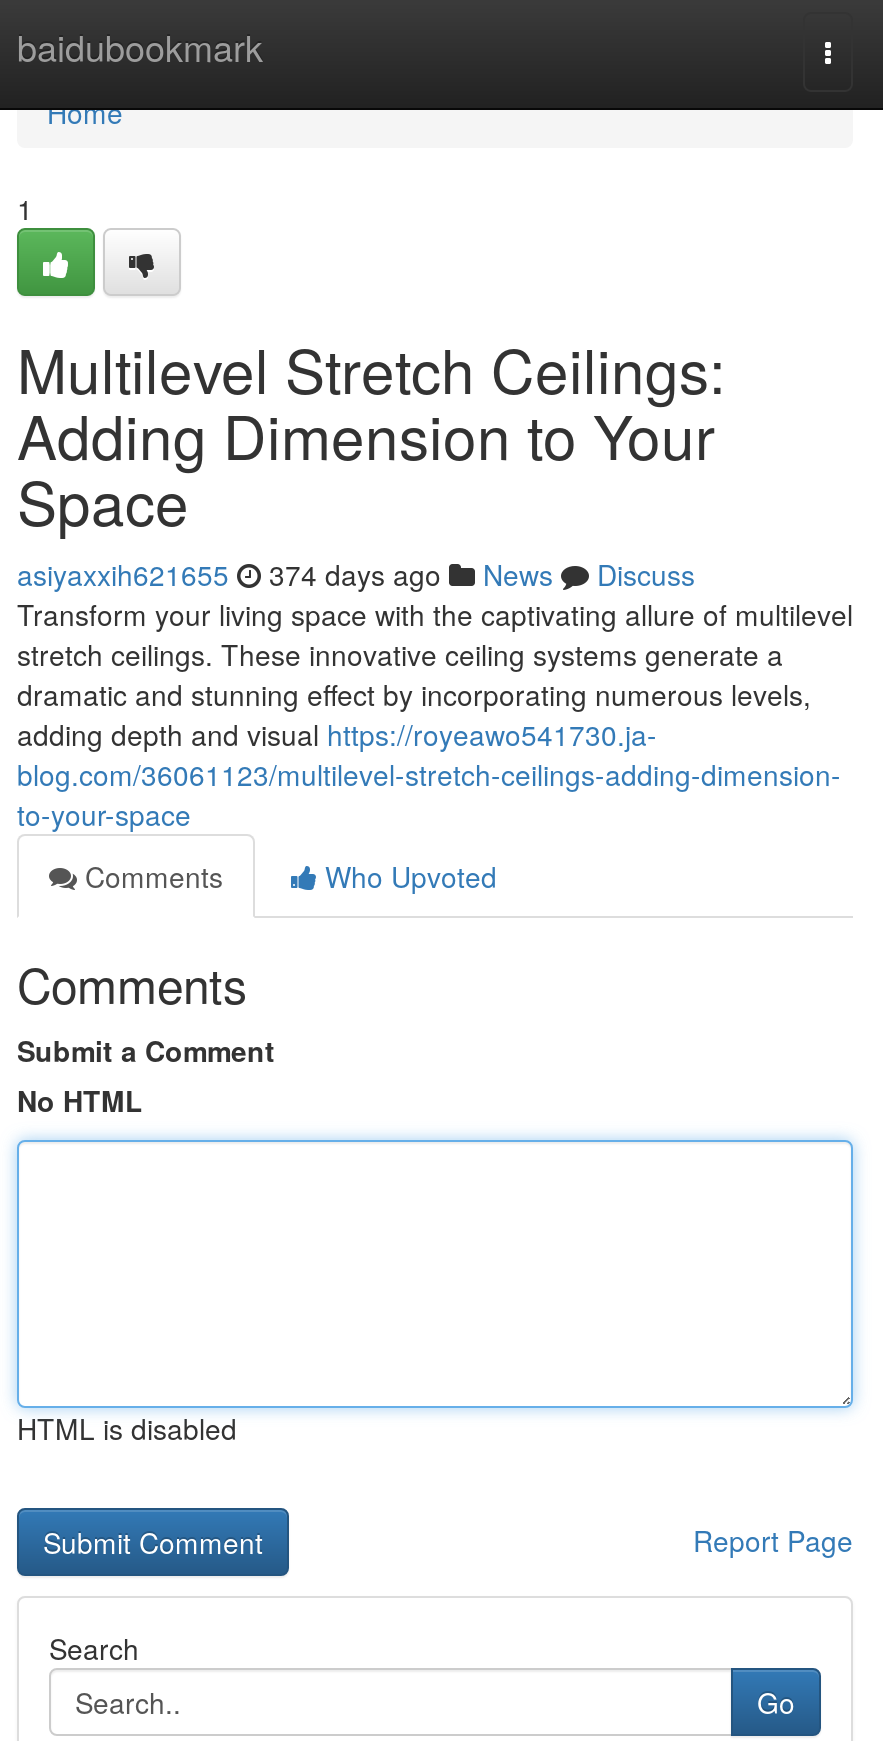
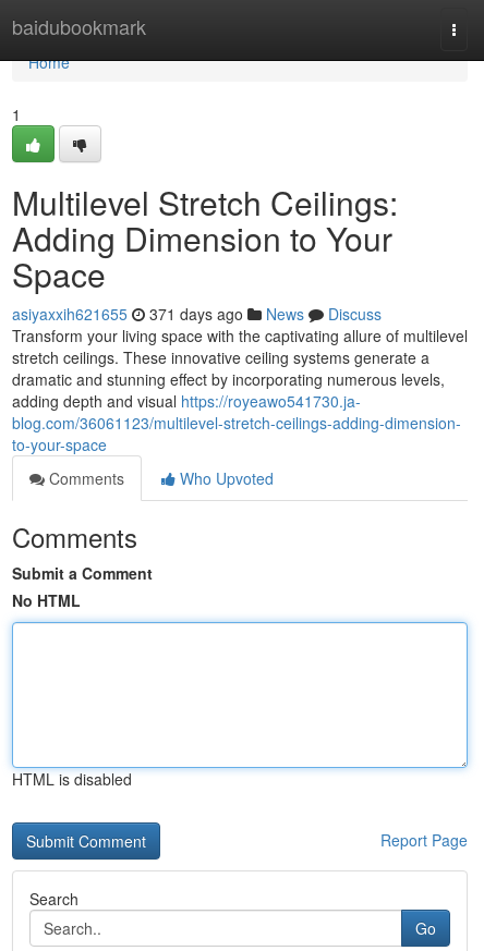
- asiyaxxih621655 374 days ago News Discuss
+ asiyaxxih621655 371 days ago News Discuss
